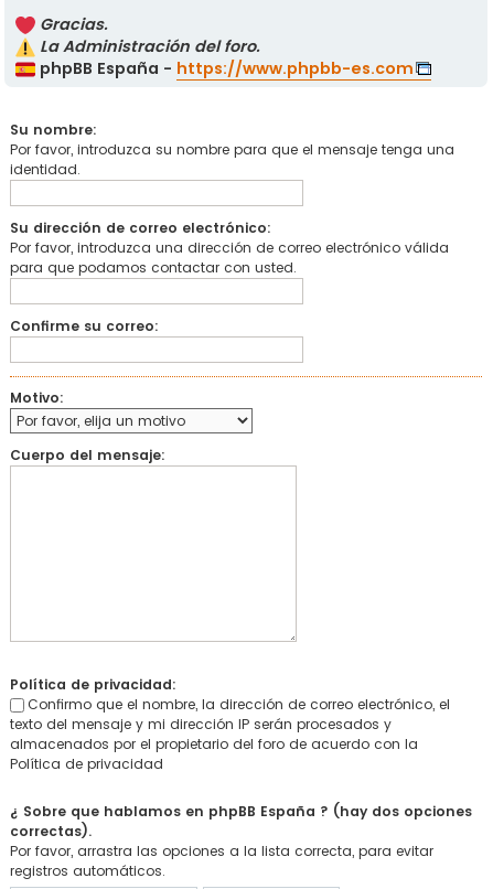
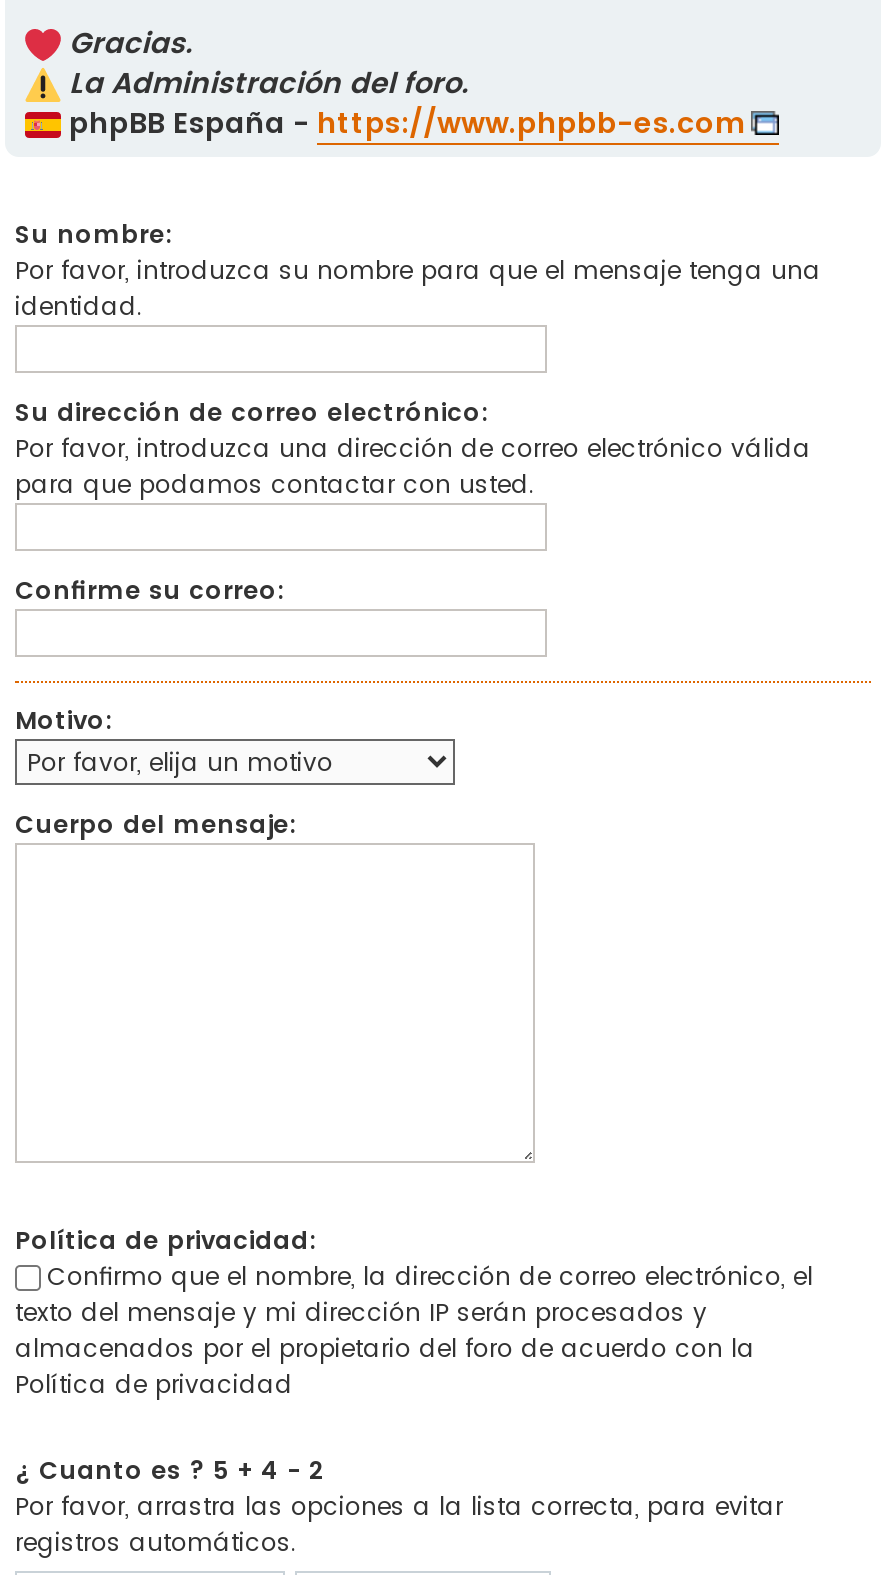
- ¿ Sobre que hablamos en phpBB España ? (hay dos opciones
- correctas).
+ ¿ Cuanto es ? 5 + 4 - 2
